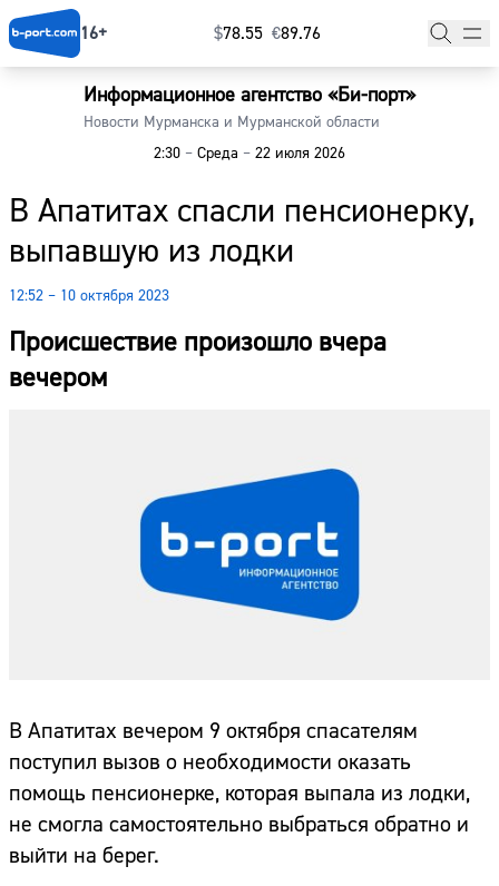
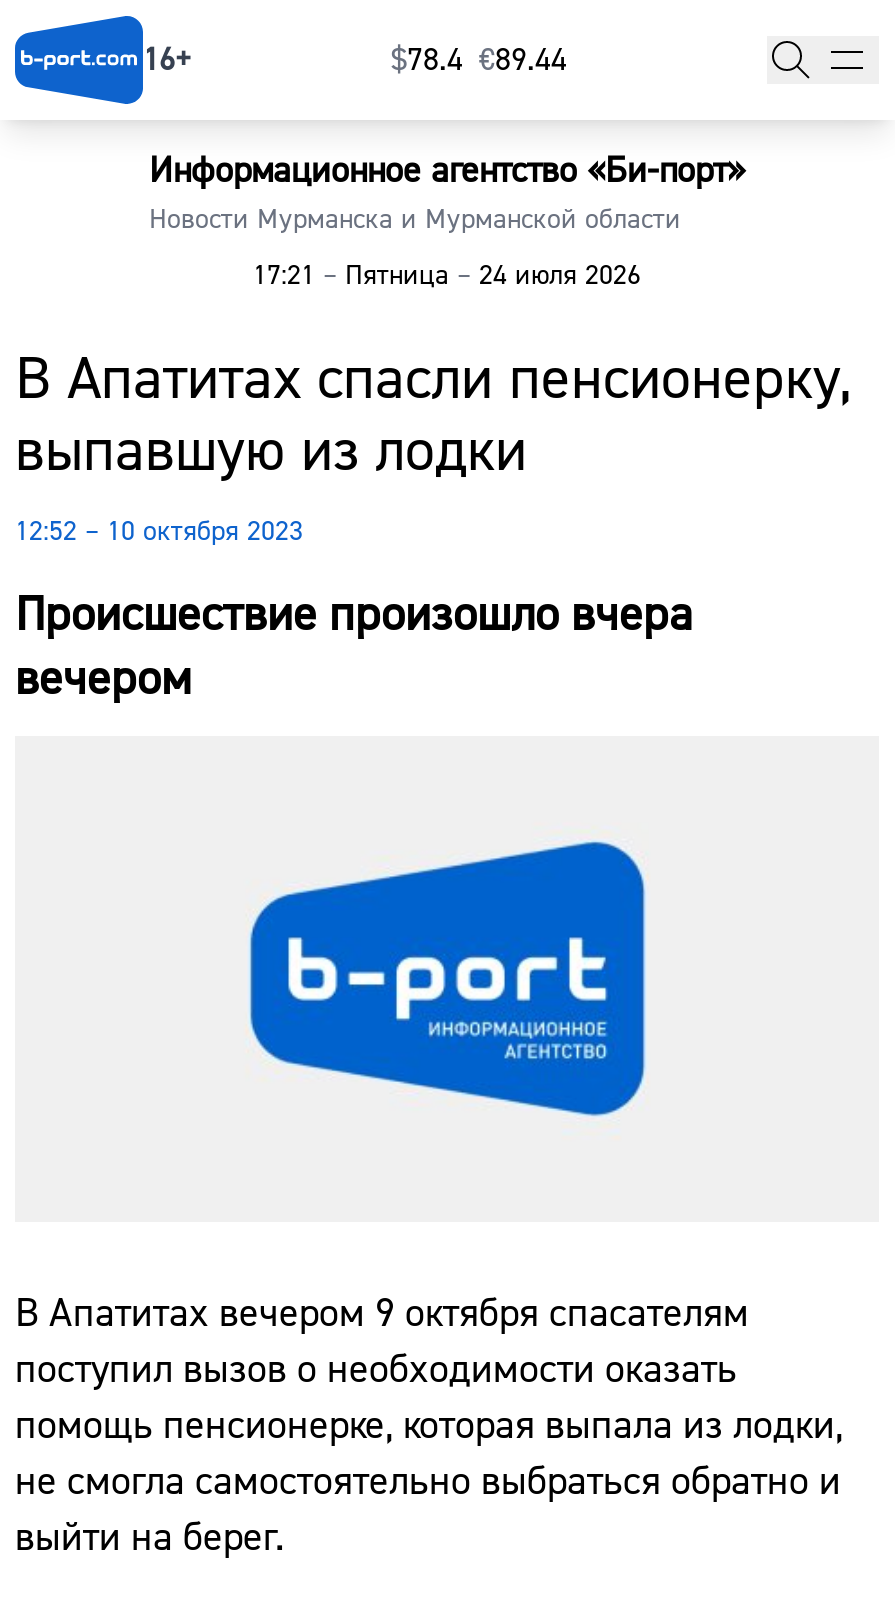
- $78.55 €89.76
+ $78.4 €89.44

- 2:30 – Среда – 22 июля 2026
+ 17:21 – Пятница – 24 июля 2026
